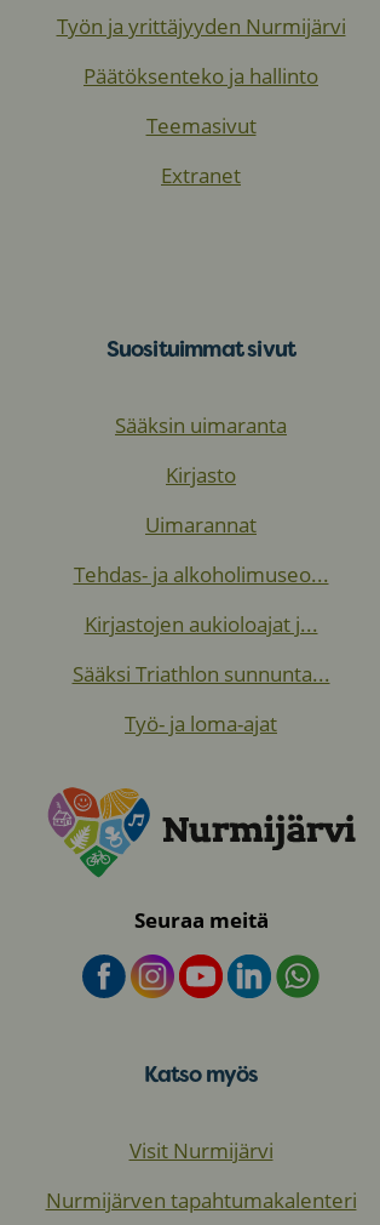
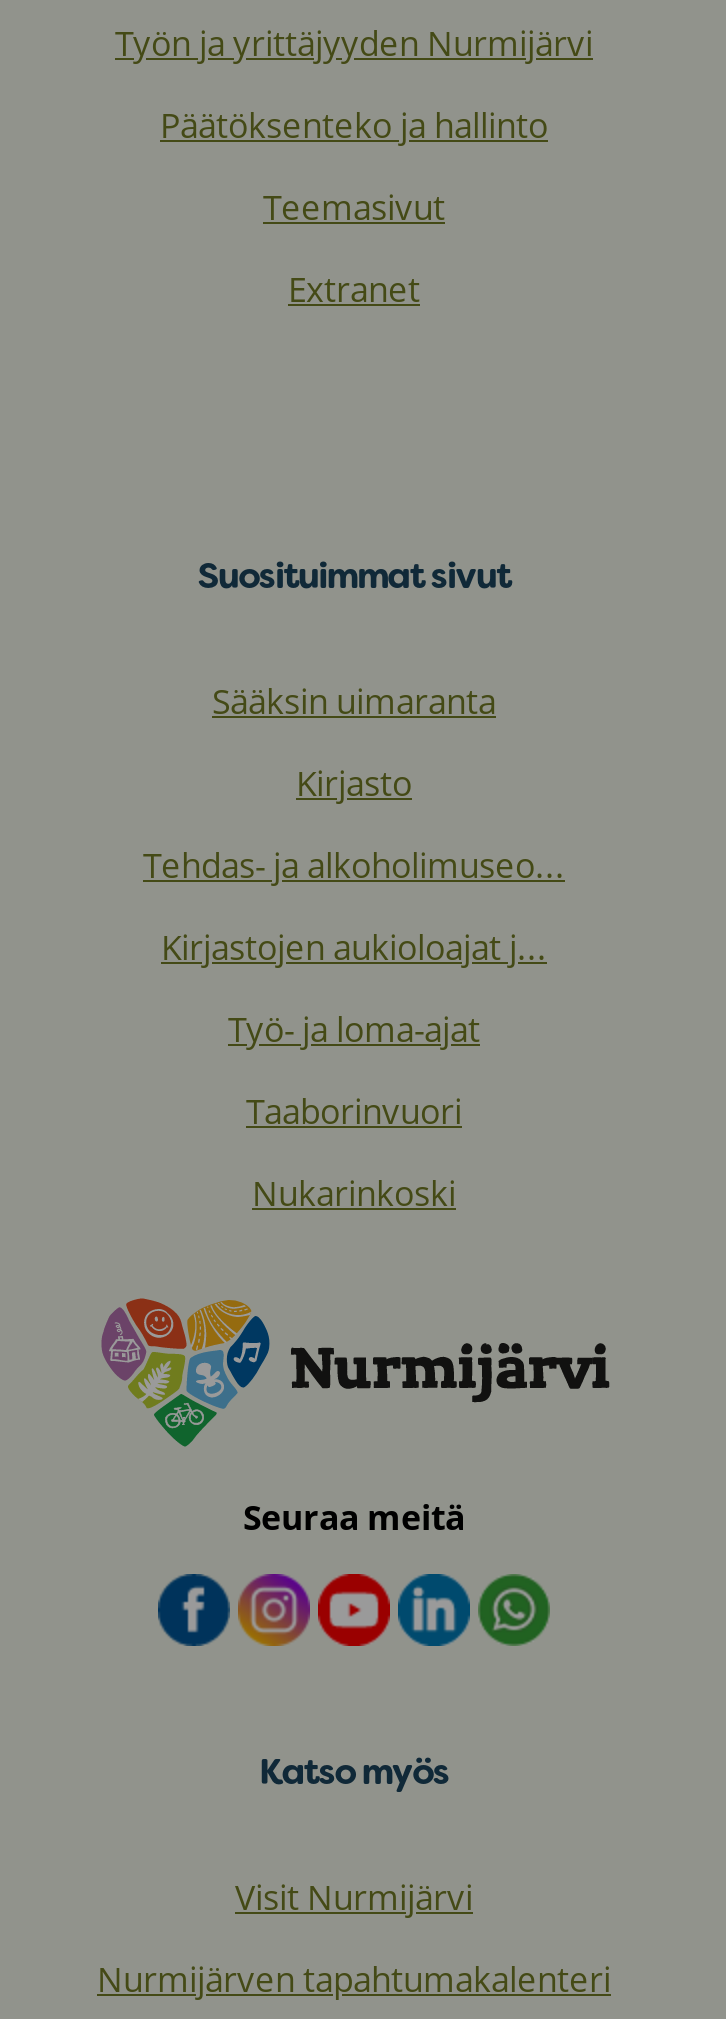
- Uimarannat

moved up: Tehdas- ja alkoholimuseo... | Kirjastojen aukioloajat j...

- Sääksi Triathlon sunnunta...

moved up: Työ- ja loma-ajat

+ Taaborinvuori
+ Nukarinkoski
